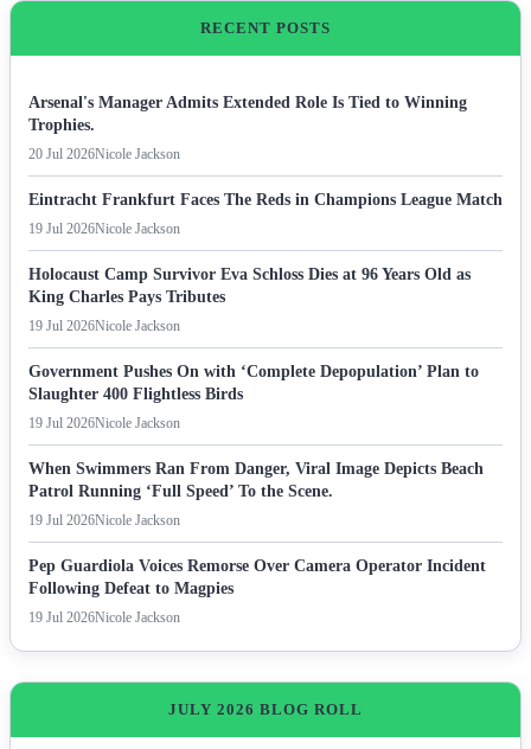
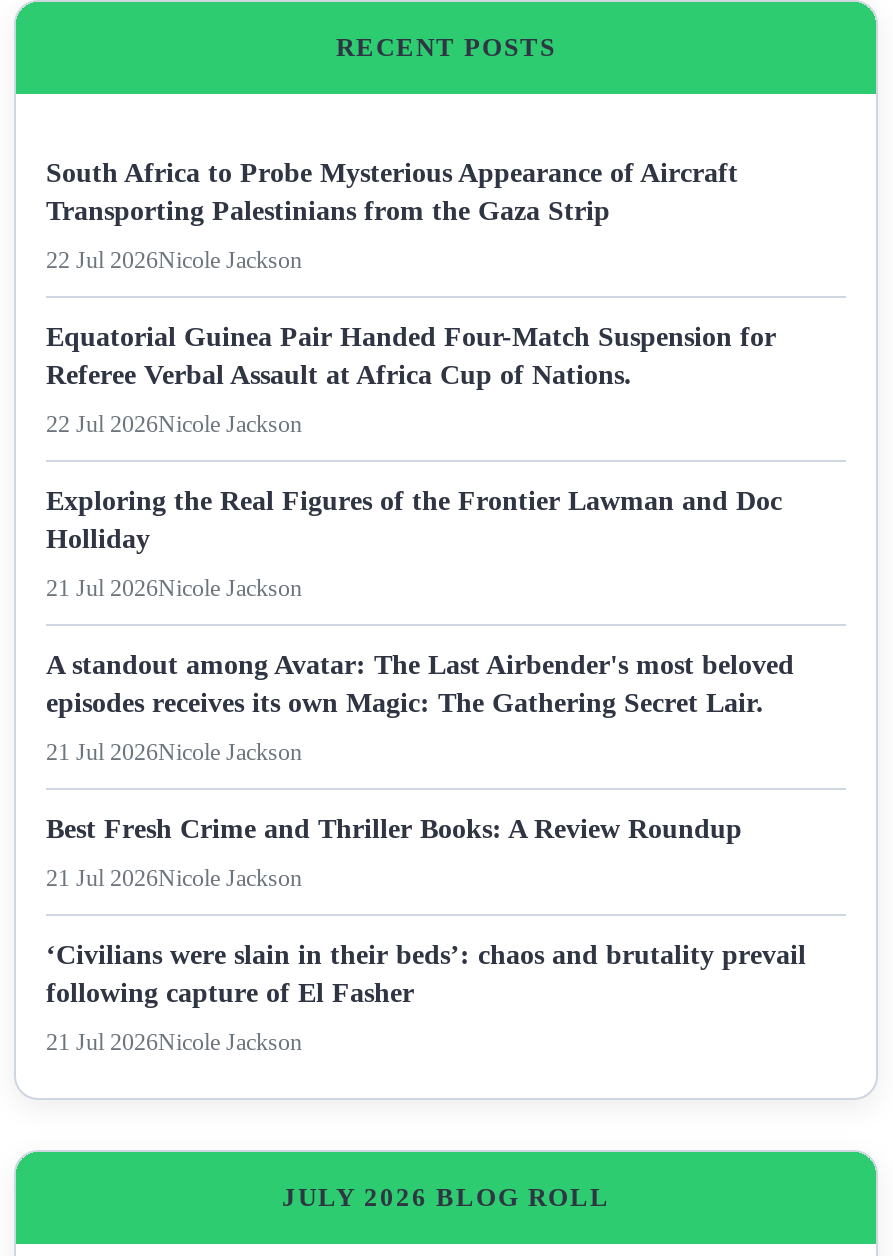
- Arsenal's Manager Admits Extended Role Is Tied to Winning
- Trophies.
+ South Africa to Probe Mysterious Appearance of Aircraft
+ Transporting Palestinians from the Gaza Strip

- 20 Jul 2026Nicole Jackson
+ 22 Jul 2026Nicole Jackson

- Eintracht Frankfurt Faces The Reds in Champions League Match
+ Equatorial Guinea Pair Handed Four-Match Suspension for
+ Referee Verbal Assault at Africa Cup of Nations.

- 19 Jul 2026Nicole Jackson
+ 22 Jul 2026Nicole Jackson

- Holocaust Camp Survivor Eva Schloss Dies at 96 Years Old as
- King Charles Pays Tributes
+ Exploring the Real Figures of the Frontier Lawman and Doc
+ Holliday

- 19 Jul 2026Nicole Jackson
+ 21 Jul 2026Nicole Jackson

- Government Pushes On with ‘Complete Depopulation’ Plan to
- Slaughter 400 Flightless Birds
+ A standout among Avatar: The Last Airbender's most beloved
+ episodes receives its own Magic: The Gathering Secret Lair.

- 19 Jul 2026Nicole Jackson
+ 21 Jul 2026Nicole Jackson

- When Swimmers Ran From Danger, Viral Image Depicts Beach
- Patrol Running ‘Full Speed’ To the Scene.
+ Best Fresh Crime and Thriller Books: A Review Roundup

- 19 Jul 2026Nicole Jackson
+ 21 Jul 2026Nicole Jackson

- Pep Guardiola Voices Remorse Over Camera Operator Incident
- Following Defeat to Magpies
+ ‘Civilians were slain in their beds’: chaos and brutality prevail
+ following capture of El Fasher

- 19 Jul 2026Nicole Jackson
+ 21 Jul 2026Nicole Jackson
